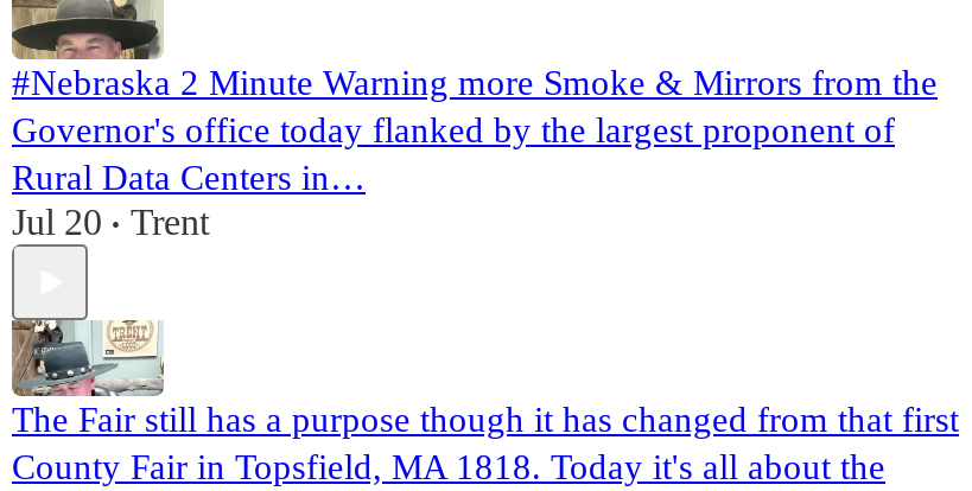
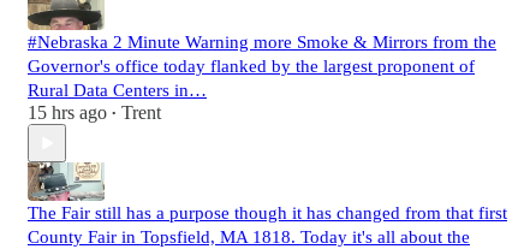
- Jul 20 • Trent
+ 15 hrs ago • Trent
